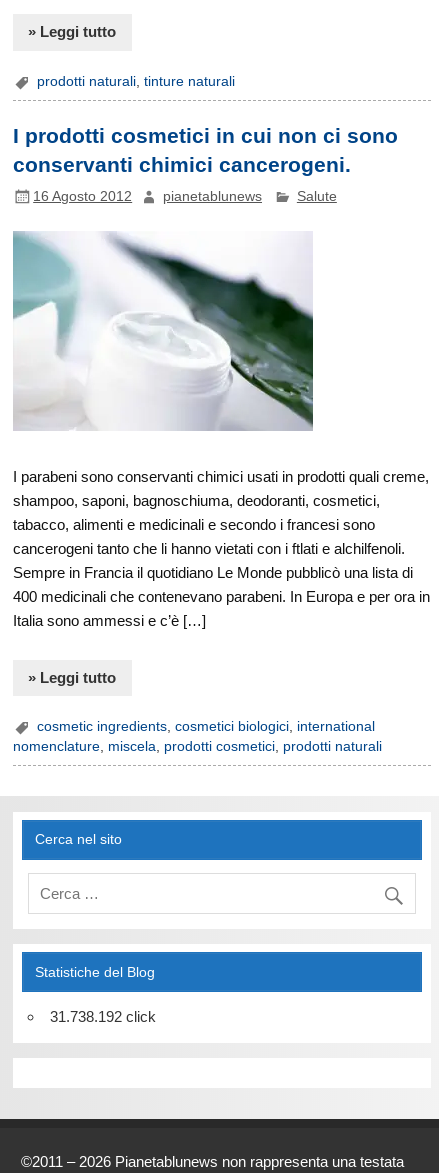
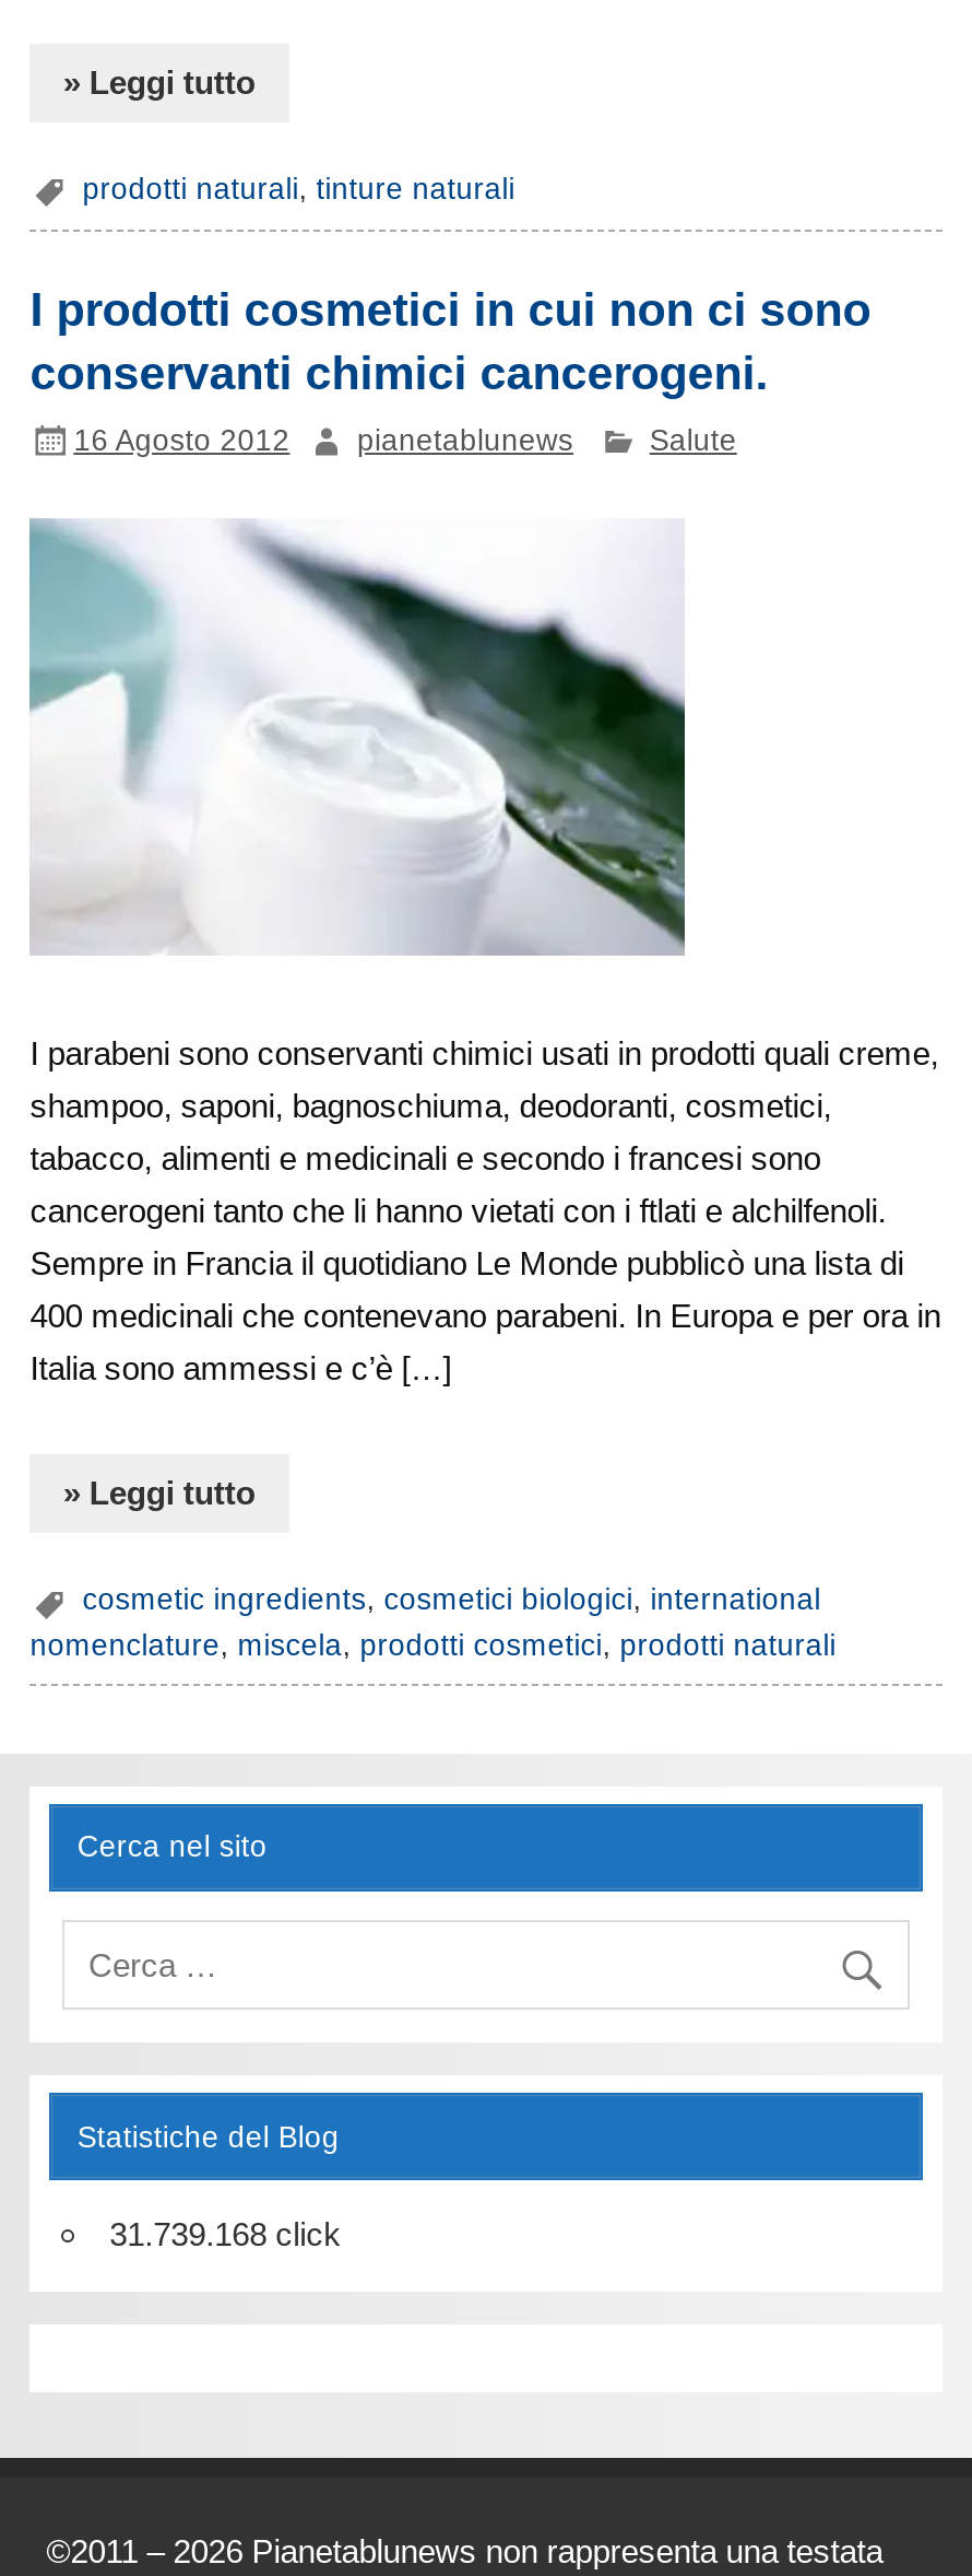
- 31.738.192 click
+ 31.739.168 click
